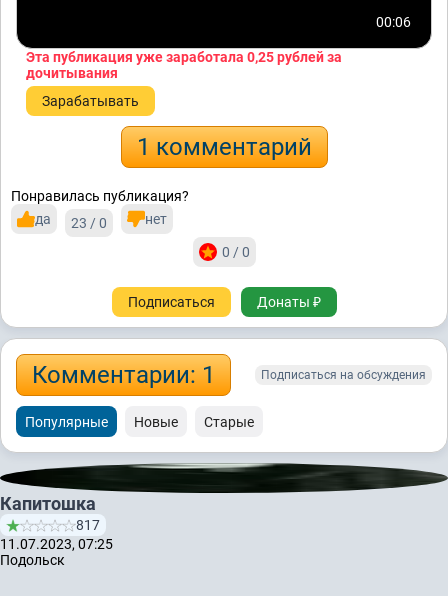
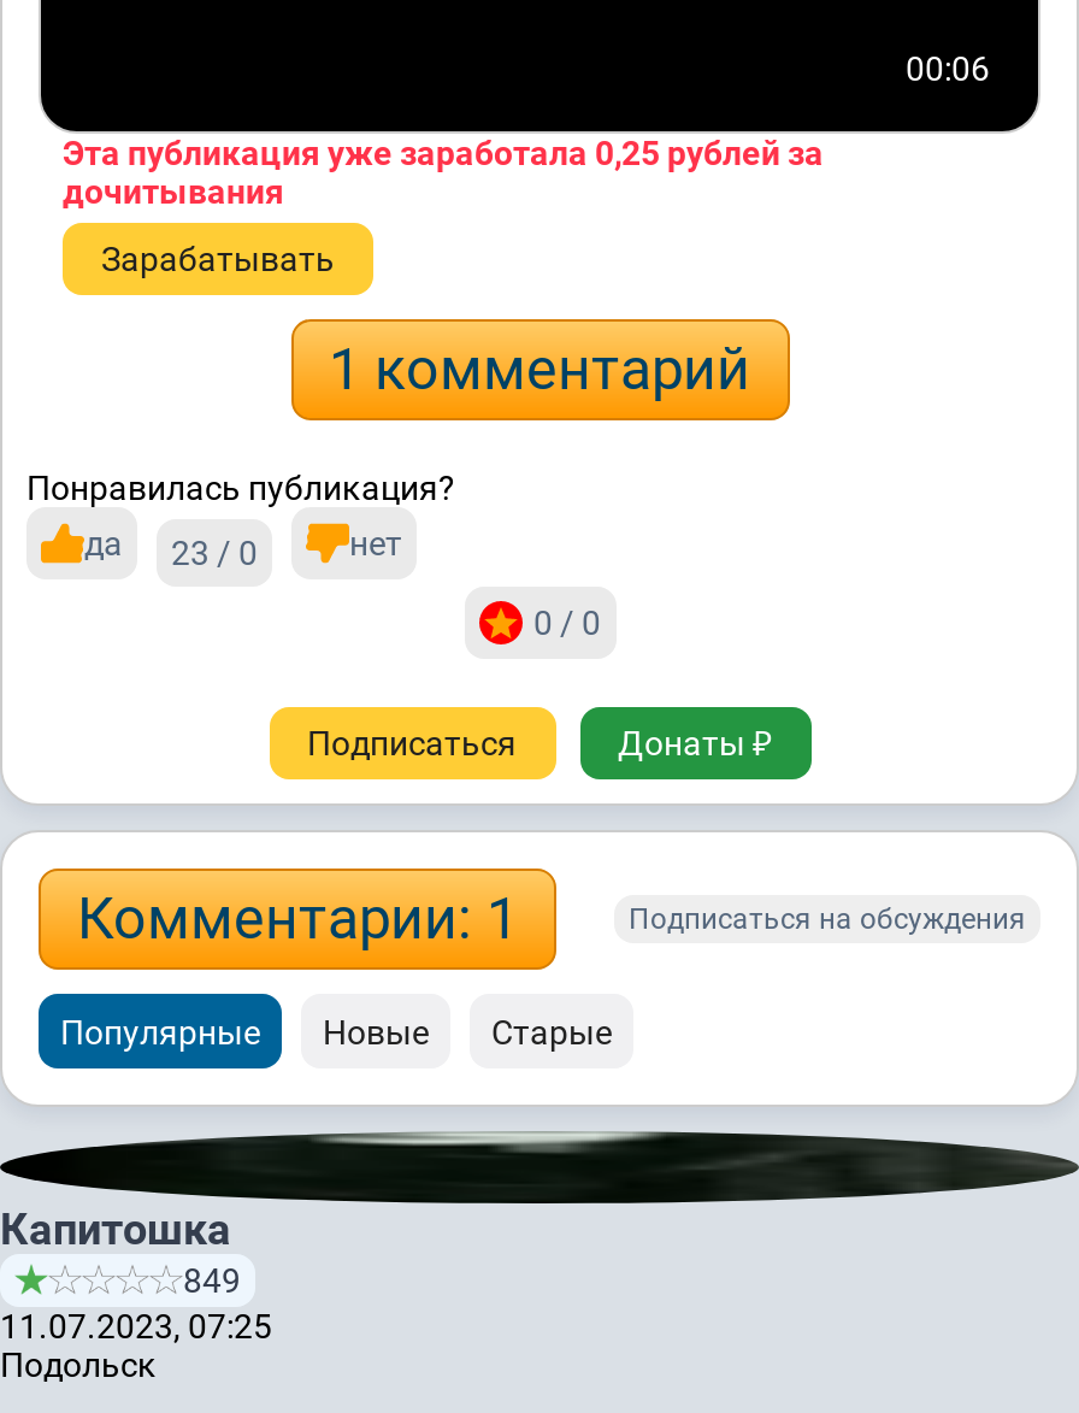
- 817
+ 849
